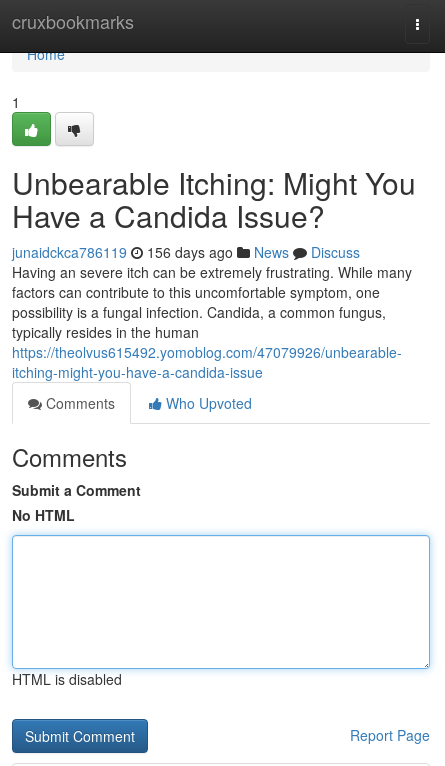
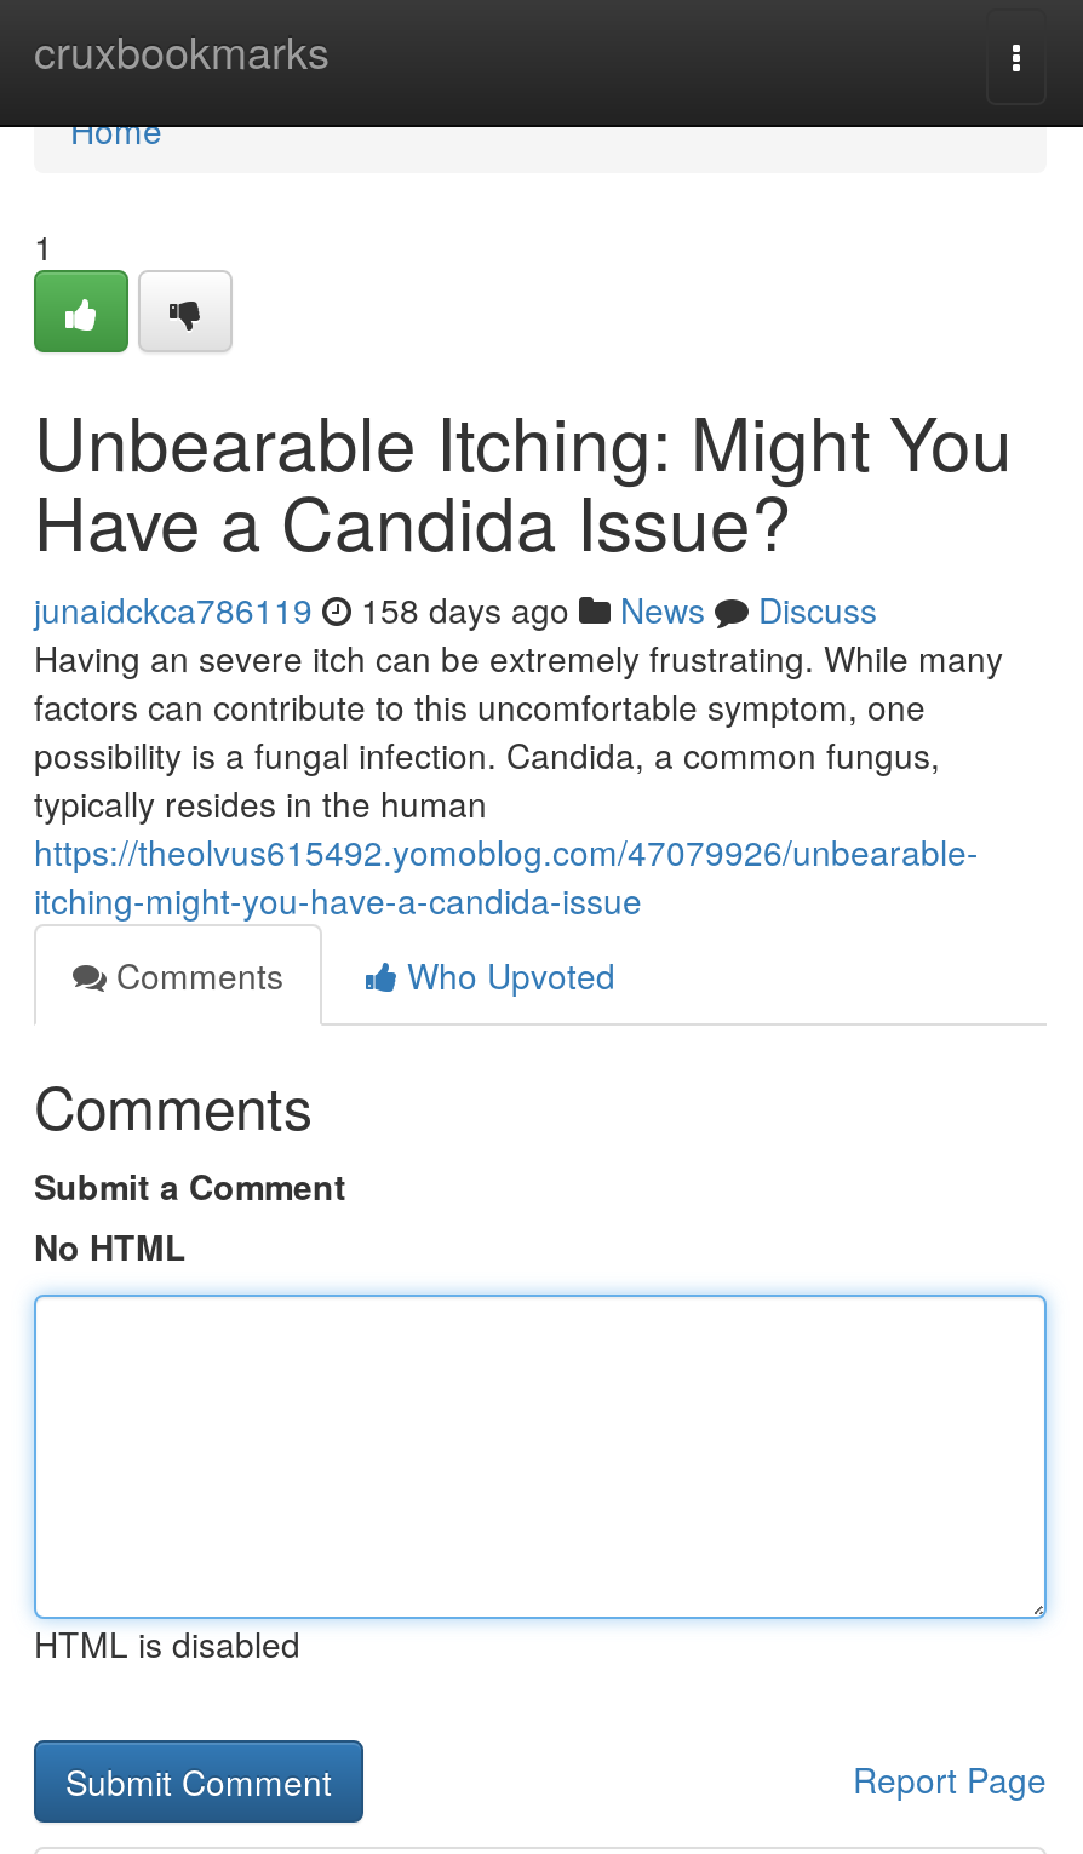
- junaidckca786119 156 days ago News Discuss
+ junaidckca786119 158 days ago News Discuss
